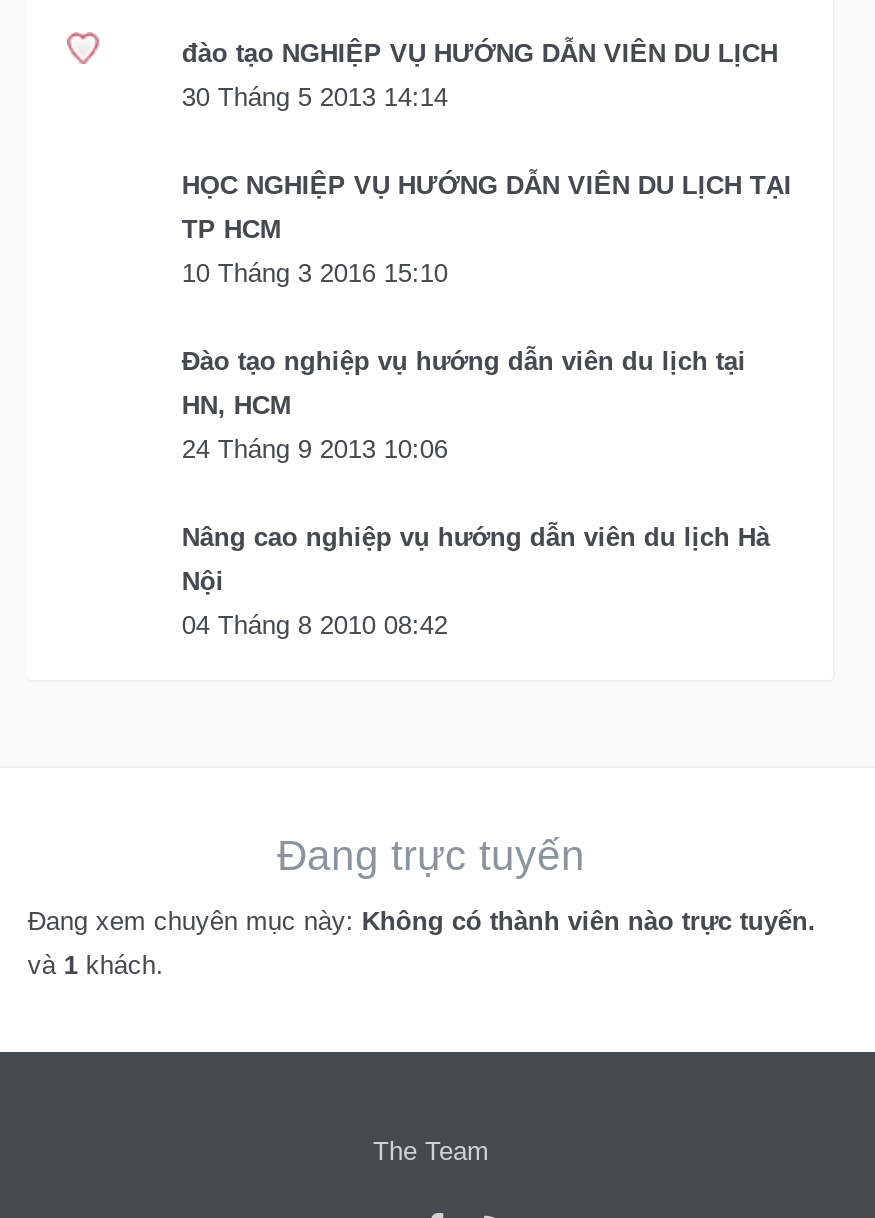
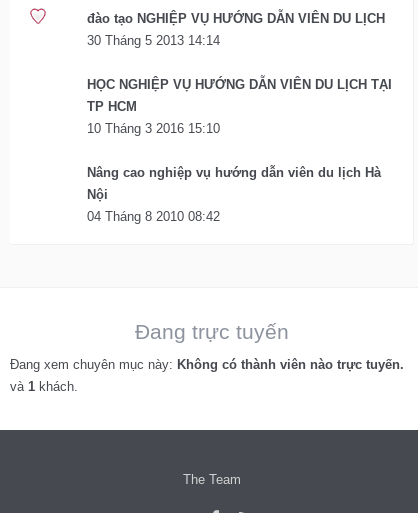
- Đào tạo nghiệp vụ hướng dẫn viên du lịch tại
- HN, HCM
- 24 Tháng 9 2013 10:06
